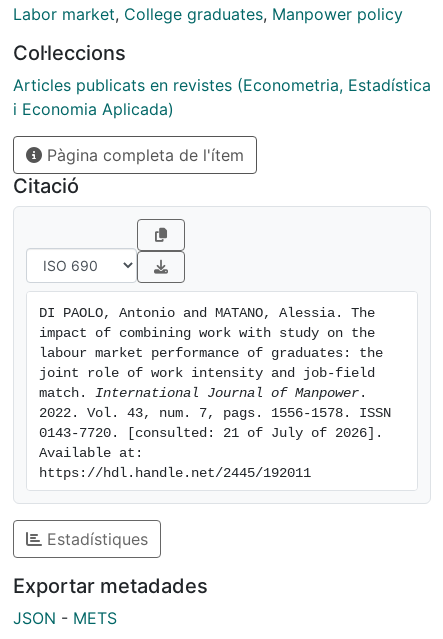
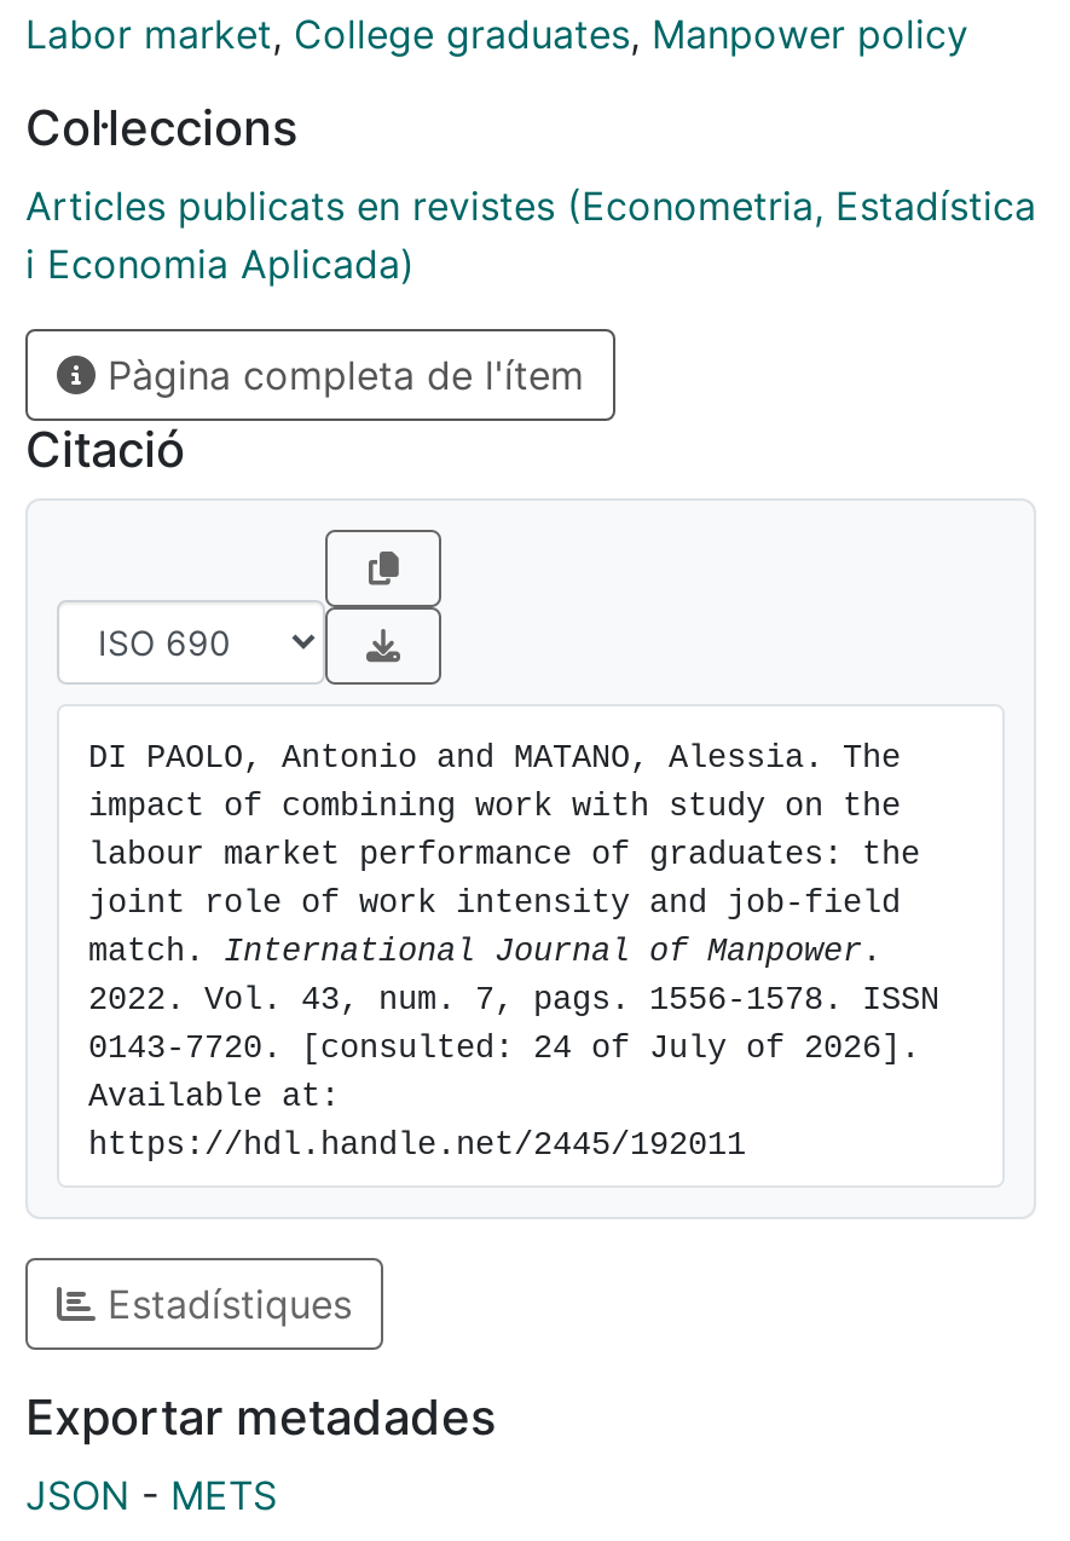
- 0143-7720. [consulted: 21 of July of 2026].
+ 0143-7720. [consulted: 24 of July of 2026].
